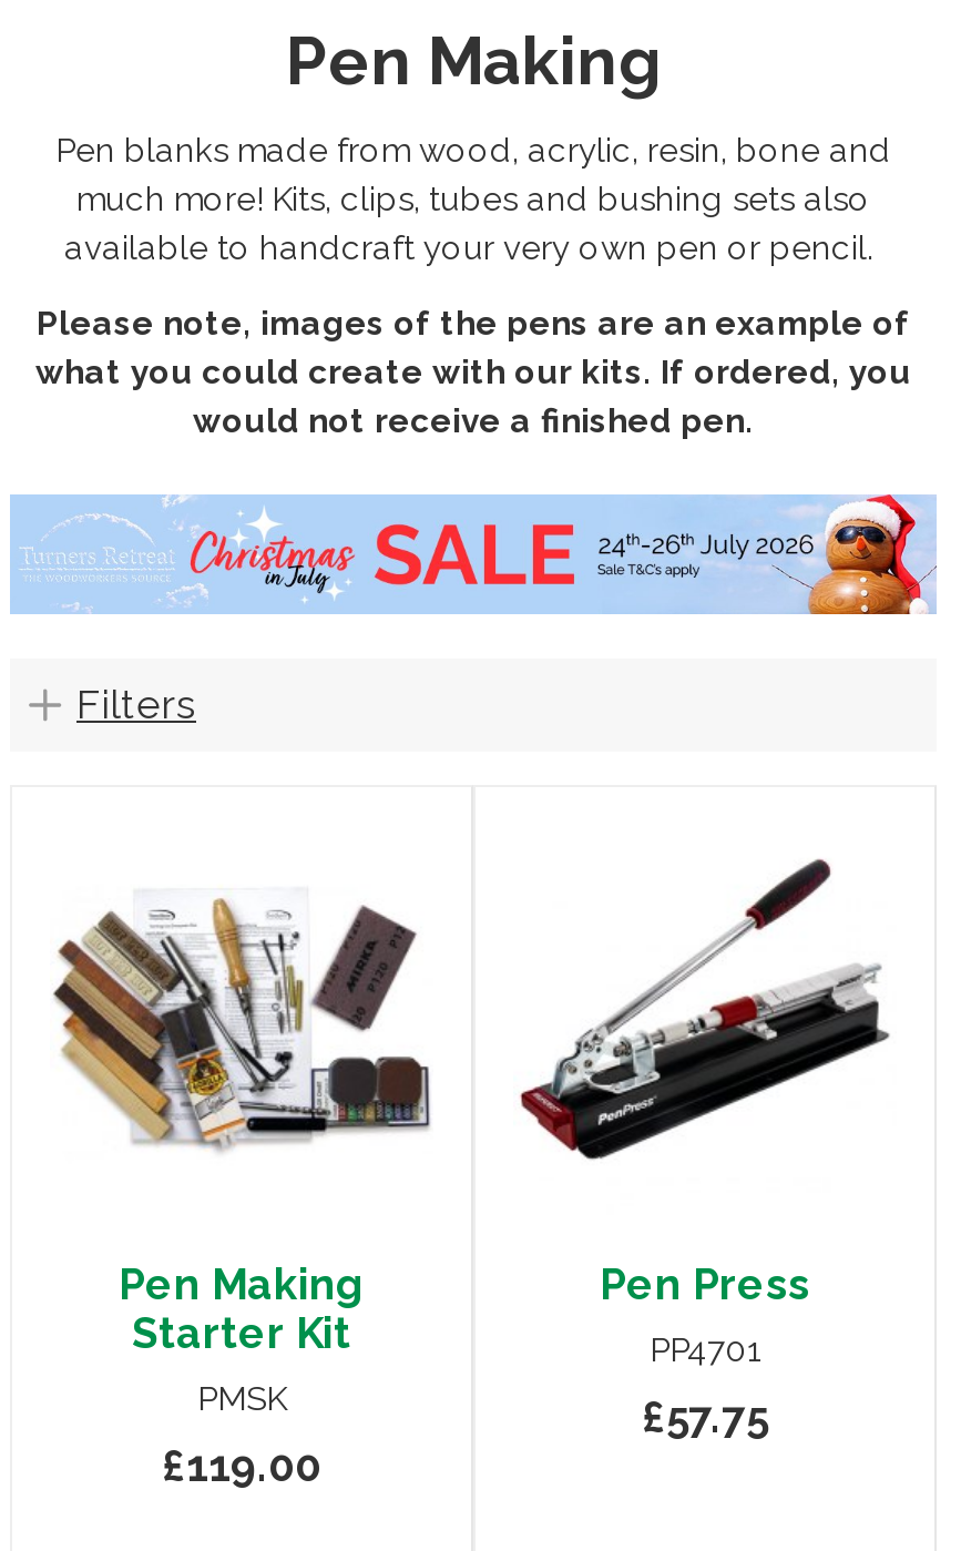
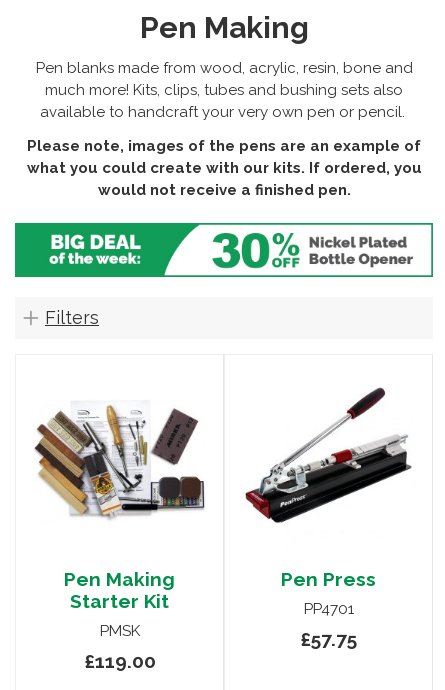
- [image]
+ [image]
